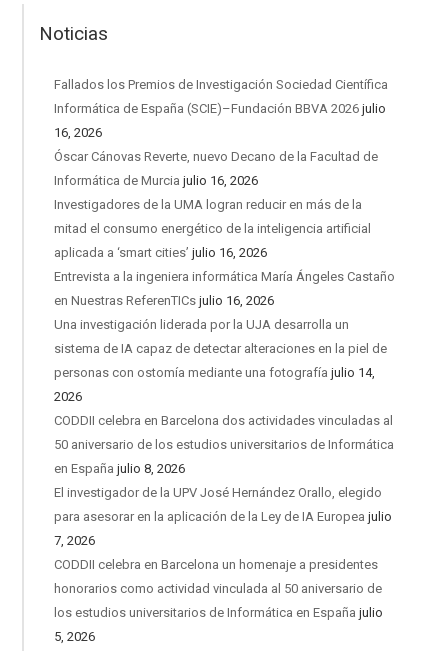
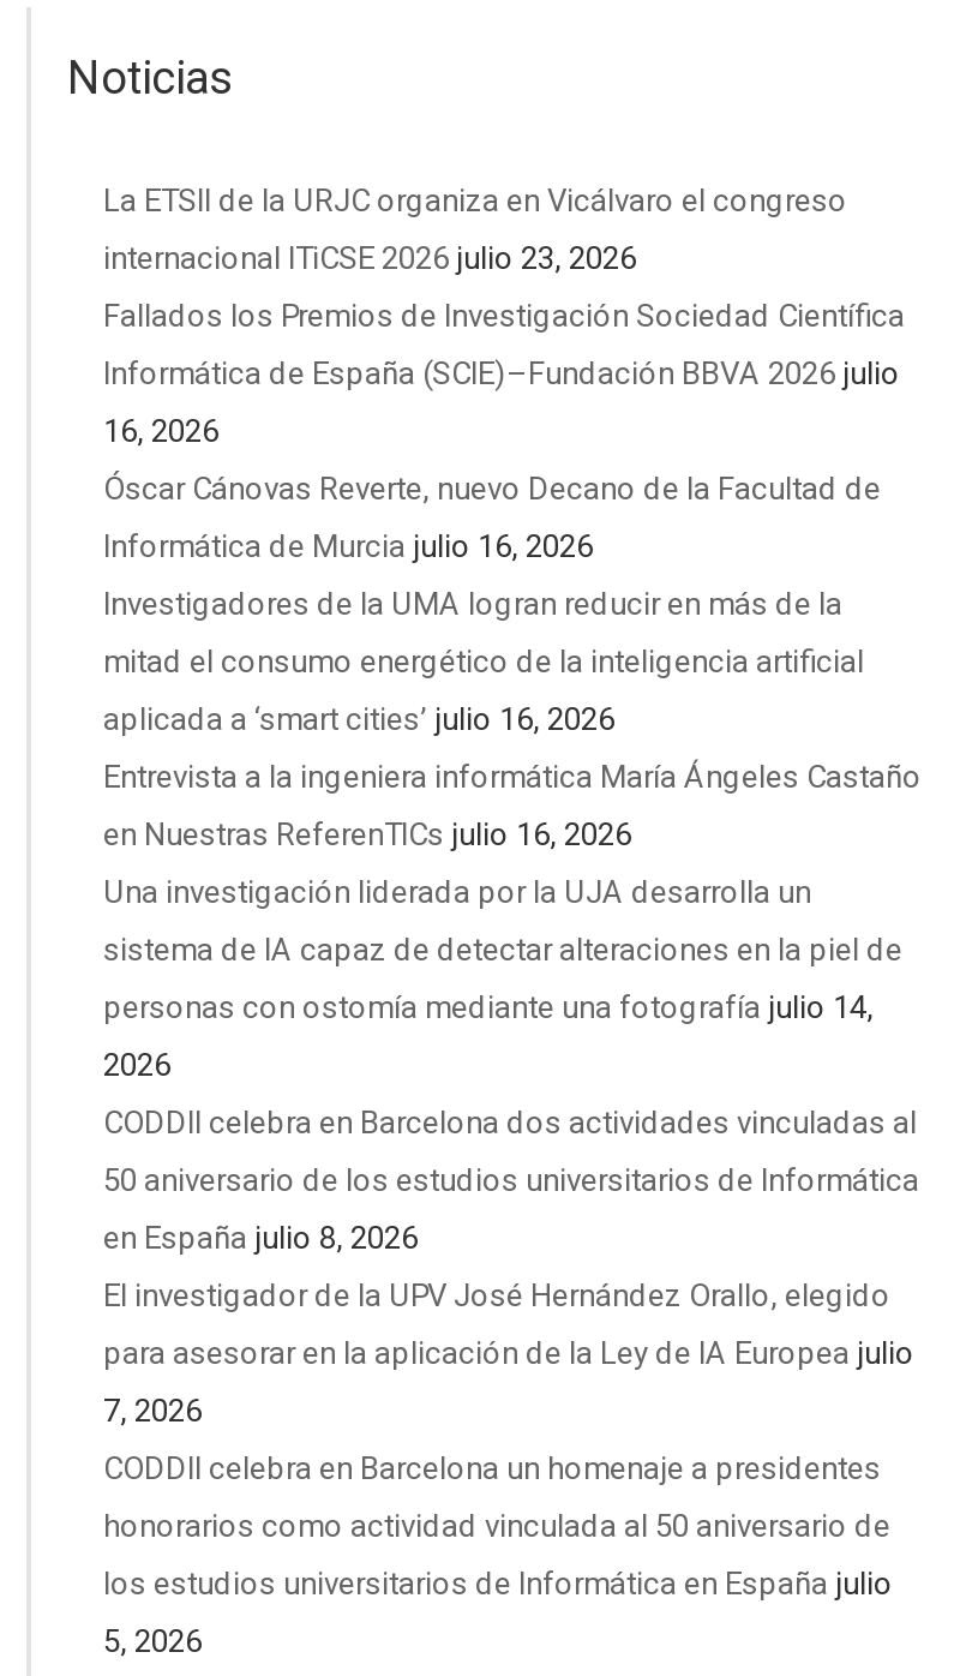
+ La ETSII de la URJC organiza en Vicálvaro el congreso
+ internacional ITiCSE 2026 julio 23, 2026
